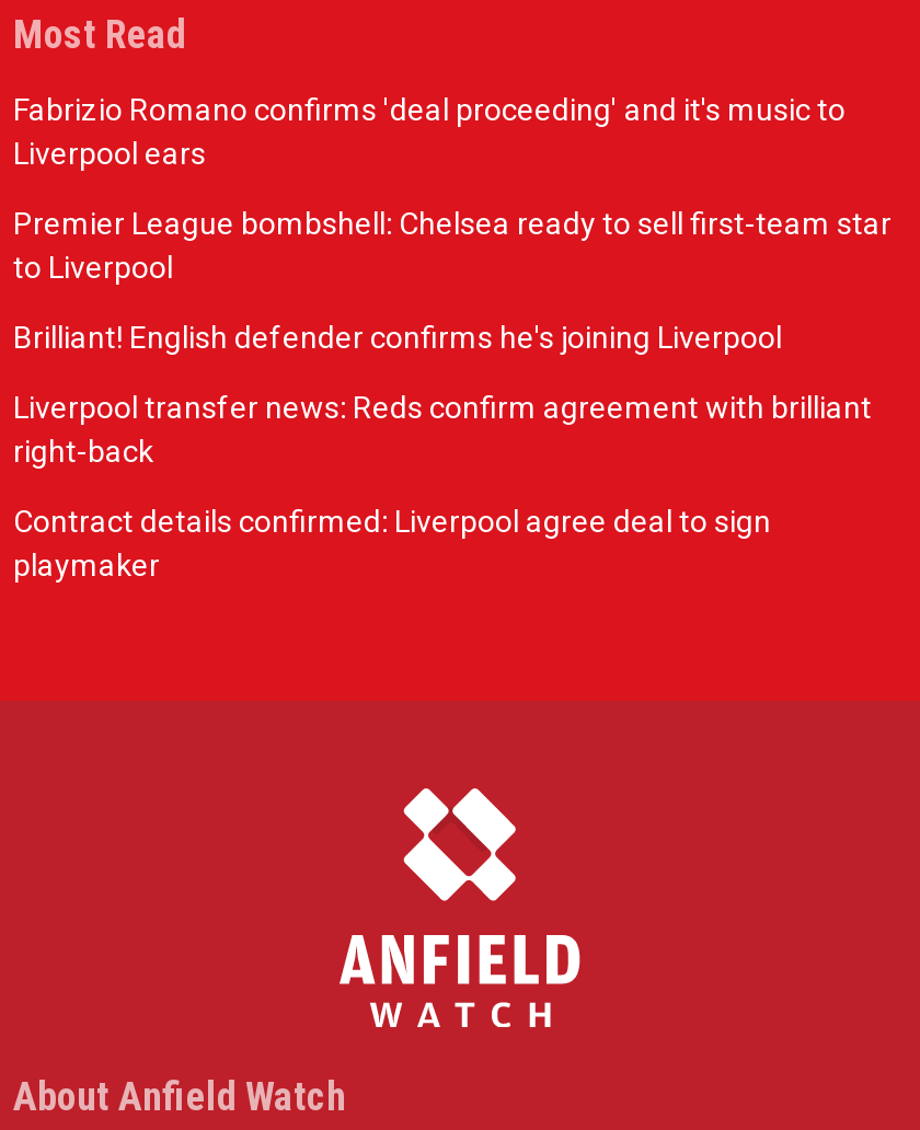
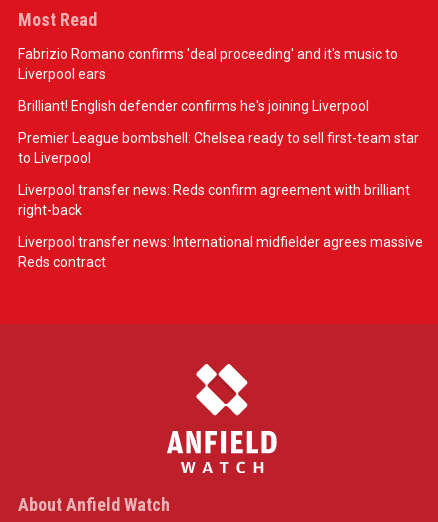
moved down: Premier League bombshell: Chelsea ready to sell first-team star | to Liverpool

moved up: Brilliant! English defender confirms he's joining Liverpool

- Contract details confirmed: Liverpool agree deal to sign
- playmaker
+ Liverpool transfer news: International midfielder agrees massive
+ Reds contract
